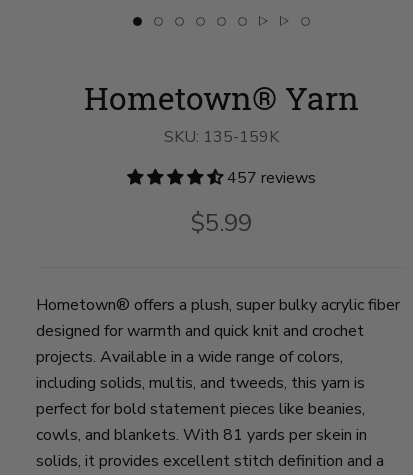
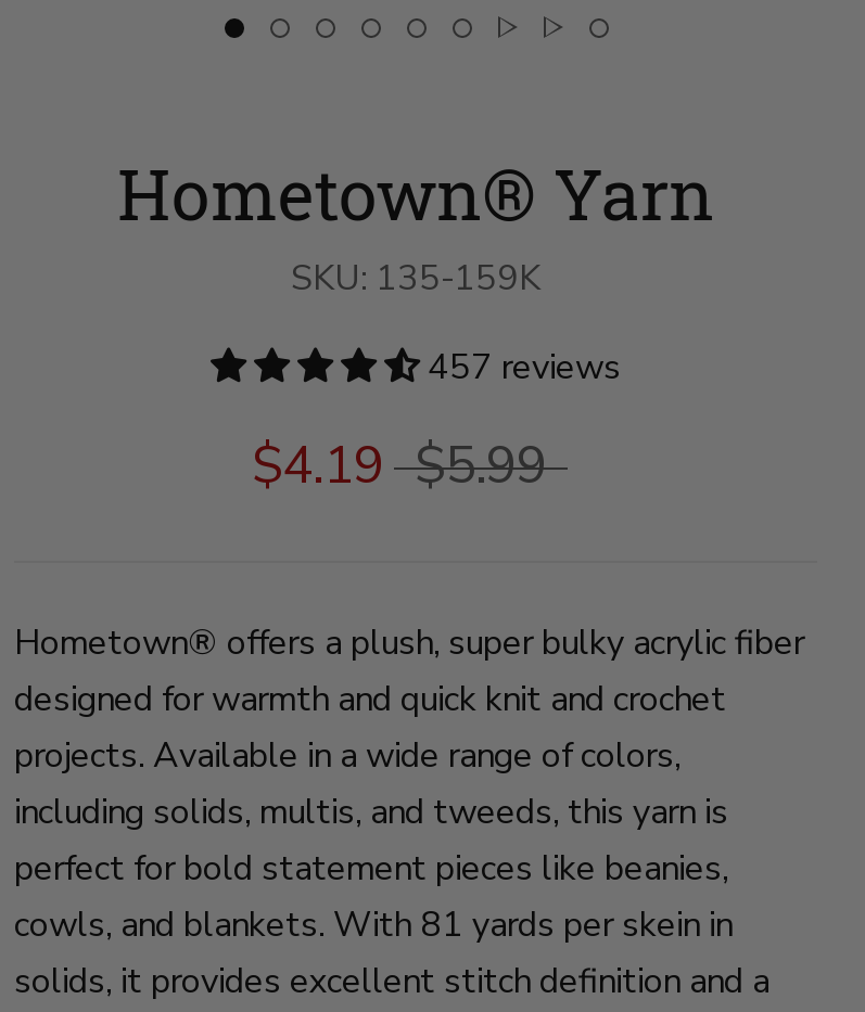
- $5.99
+ $4.19 $5.99
